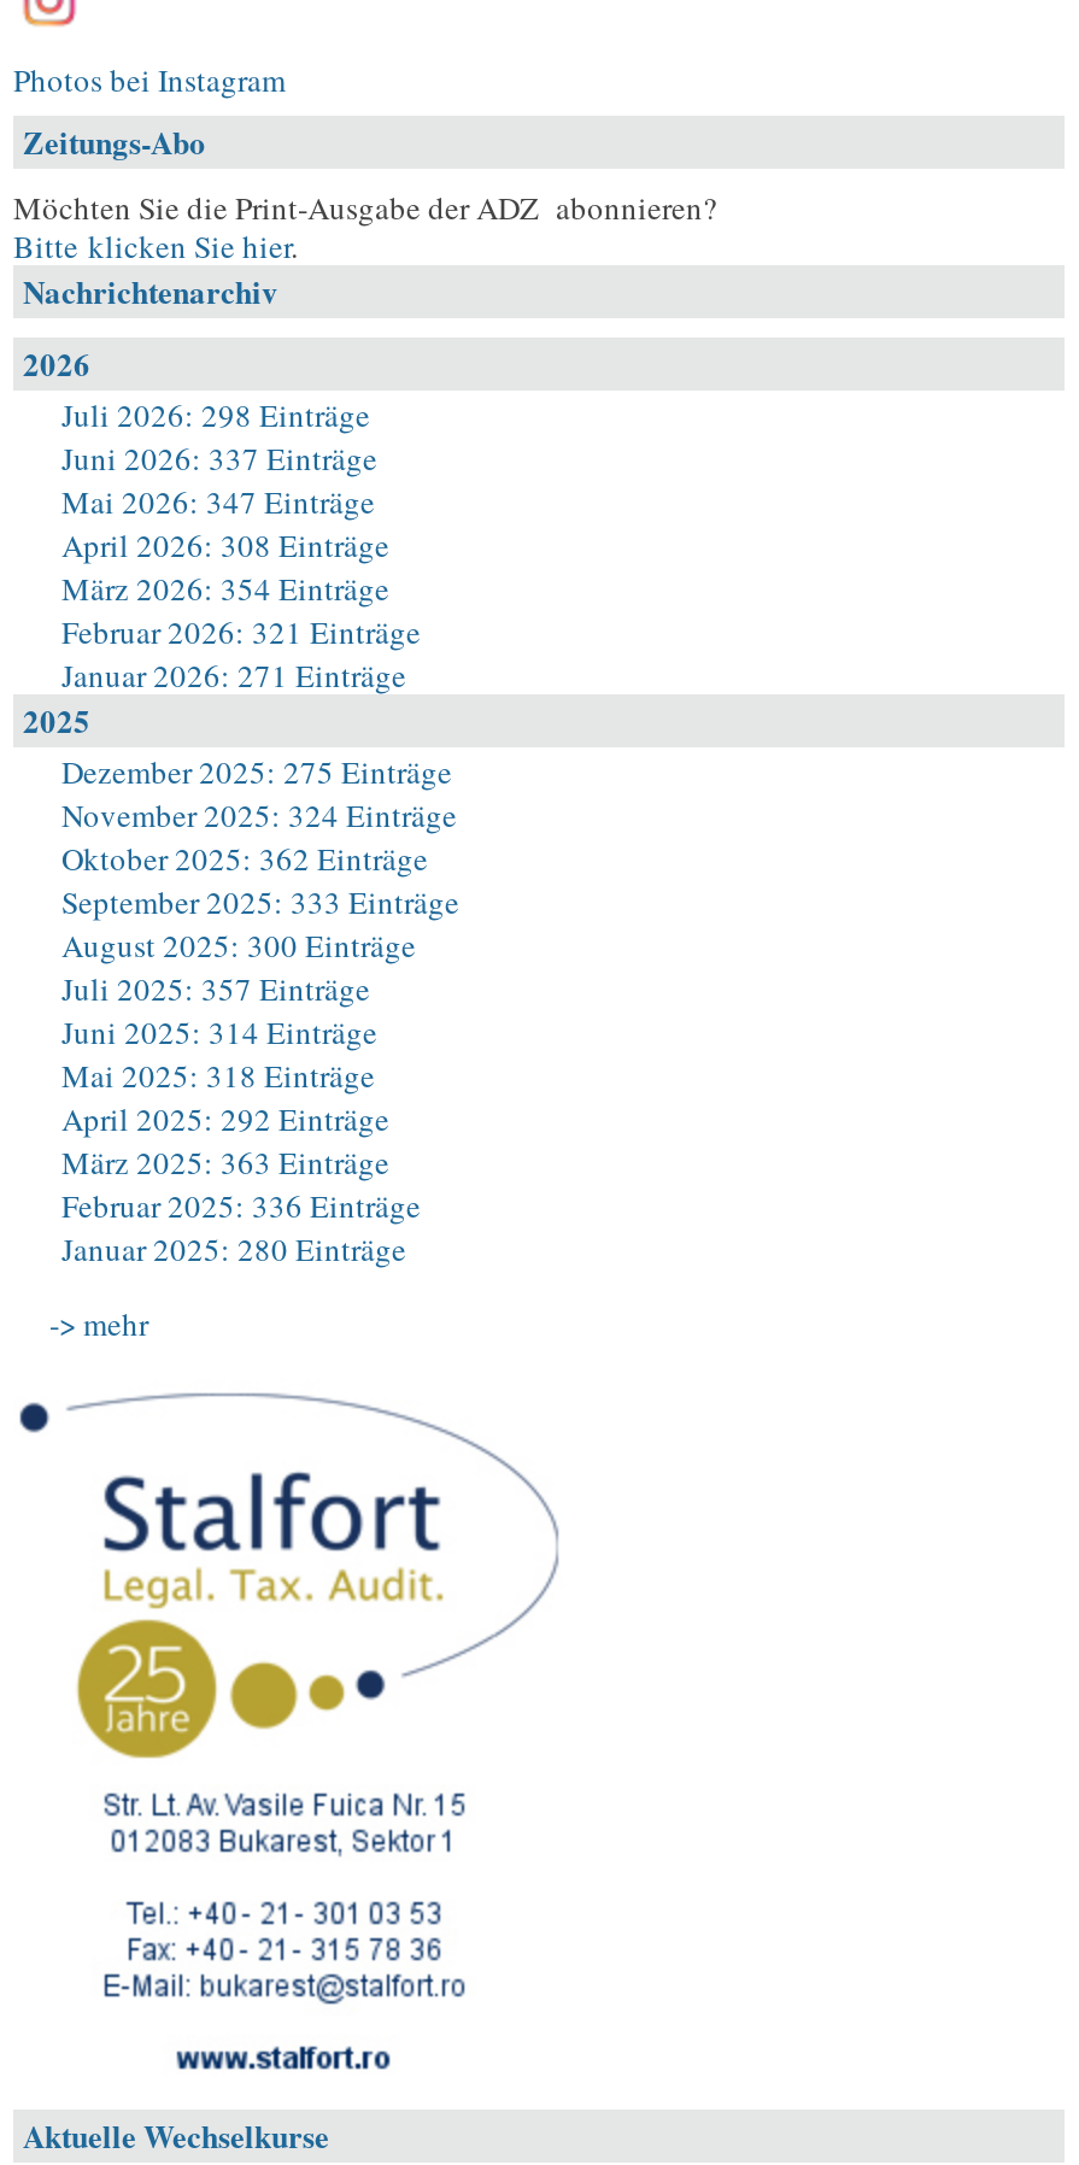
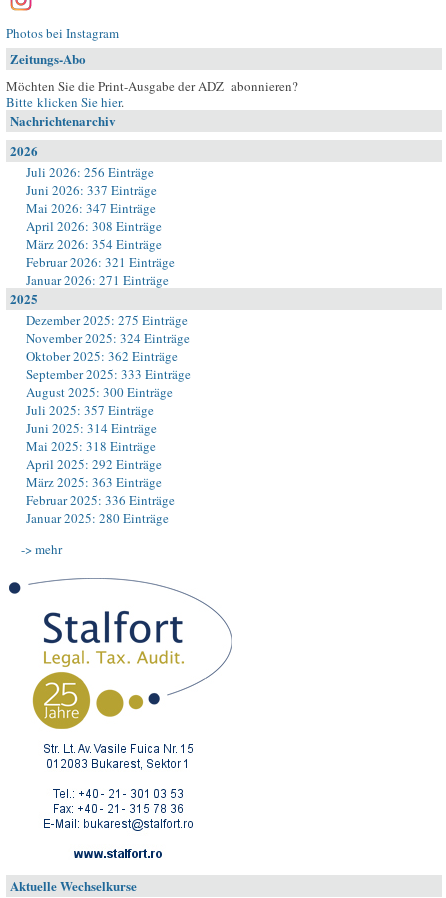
- Juli 2026: 298 Einträge
+ Juli 2026: 256 Einträge
